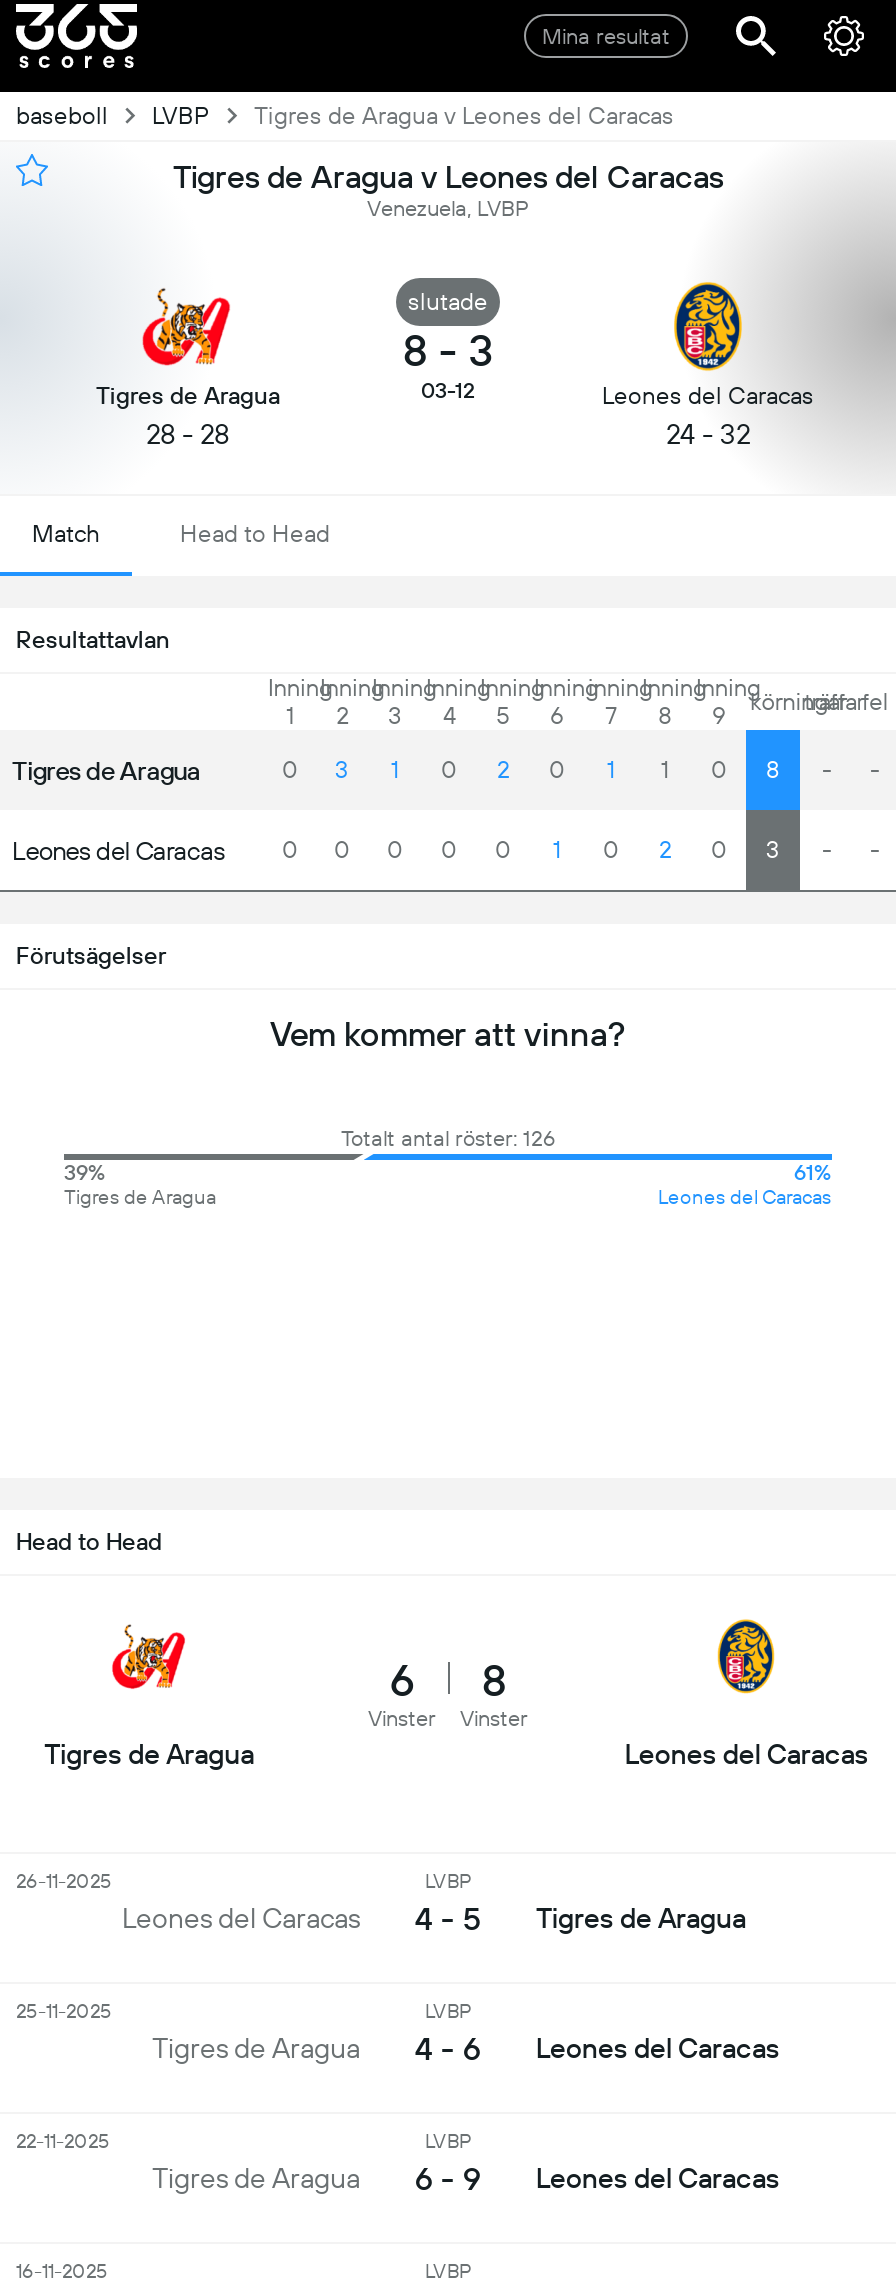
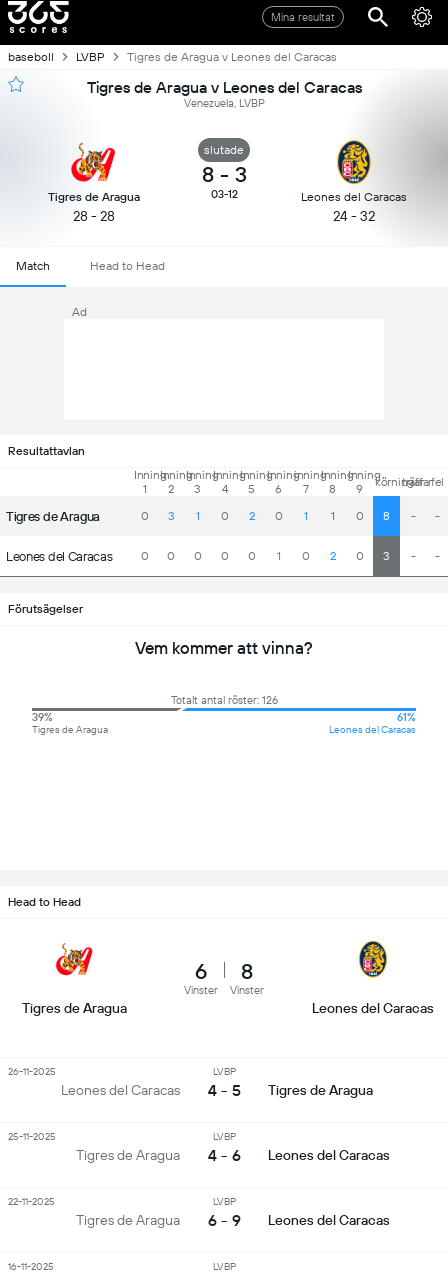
+ Ad
